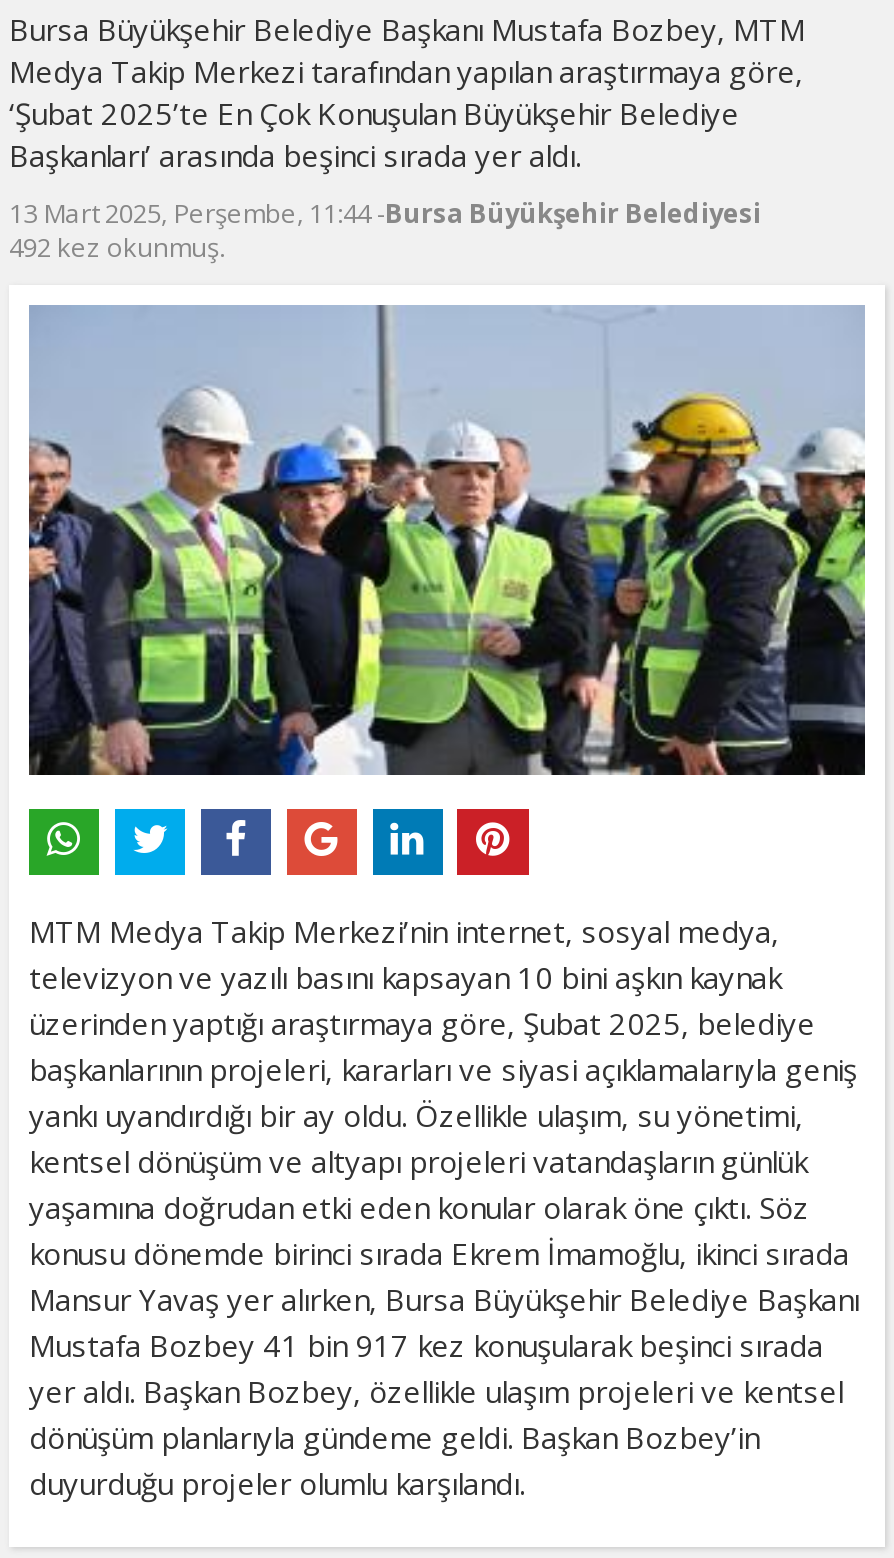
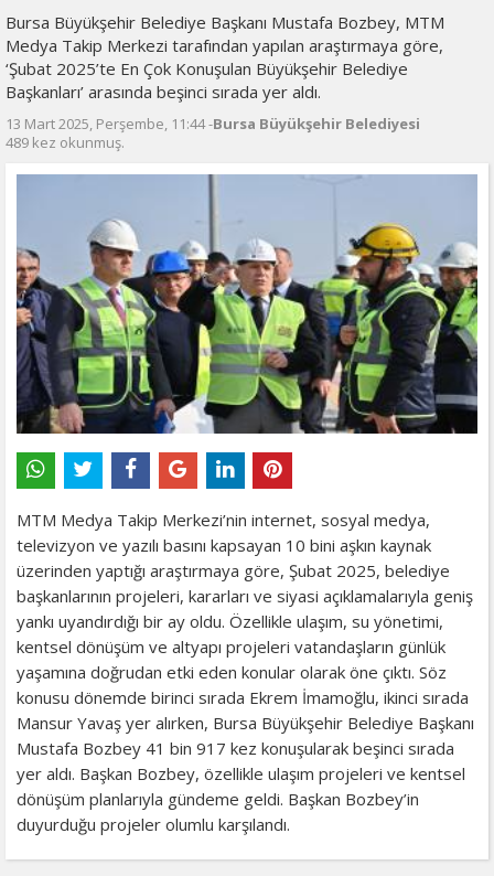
- 492 kez okunmuş.
+ 489 kez okunmuş.
